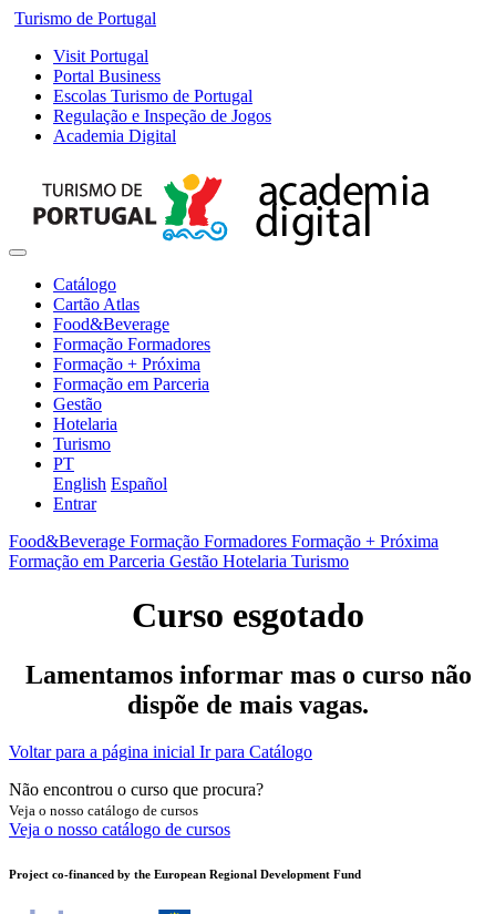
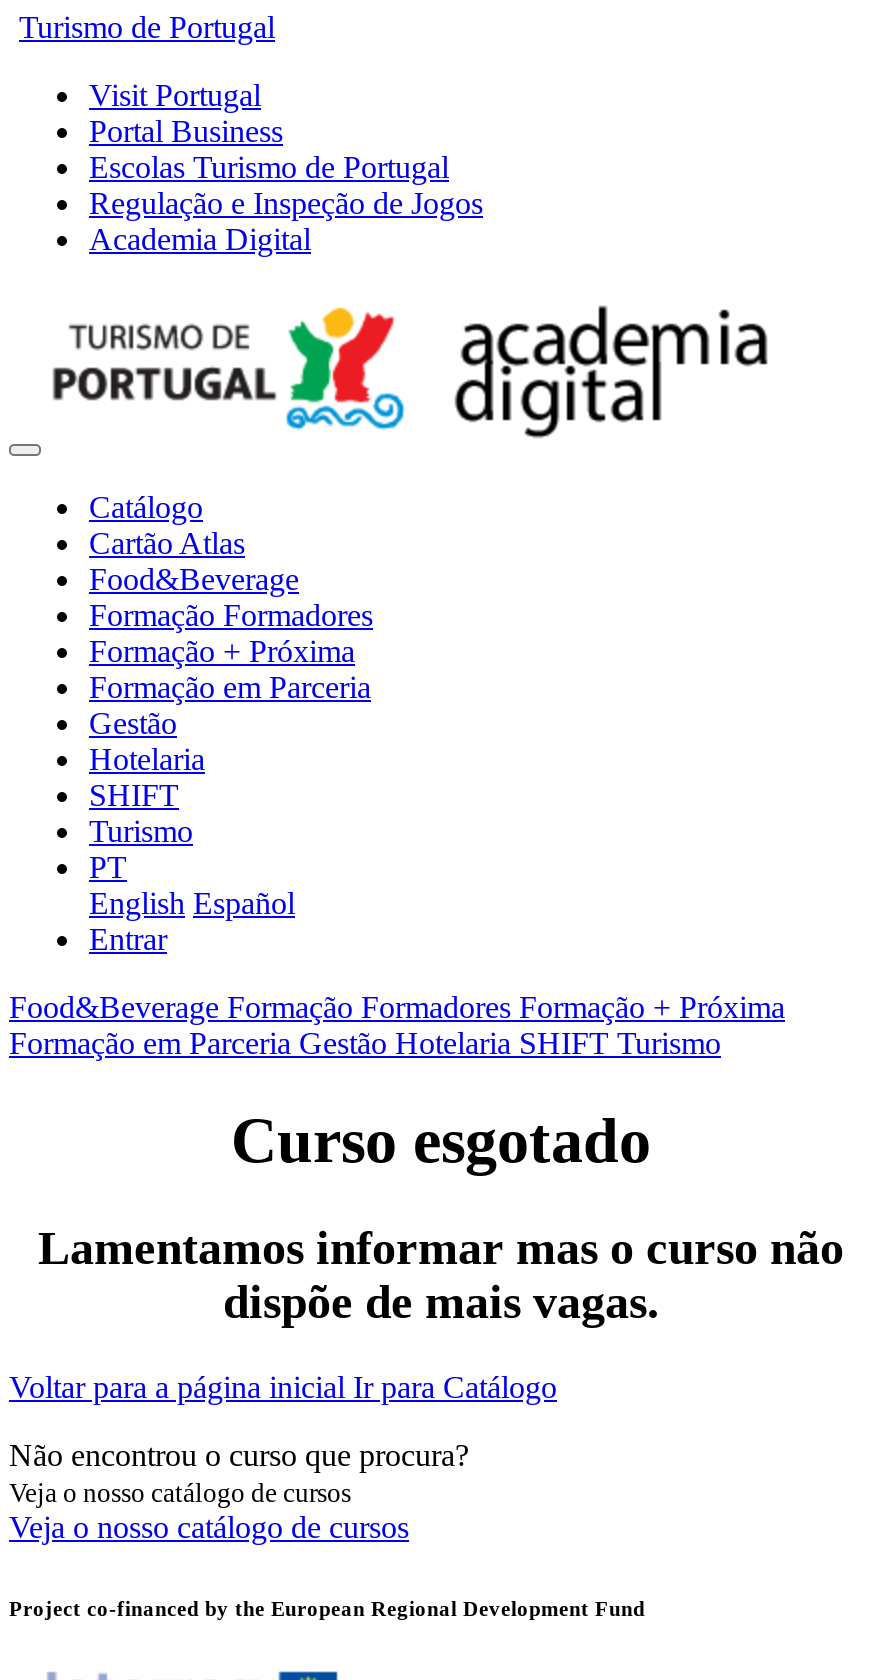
+ SHIFT

- Formação em Parceria Gestão Hotelaria Turismo
+ Formação em Parceria Gestão Hotelaria SHIFT Turismo
